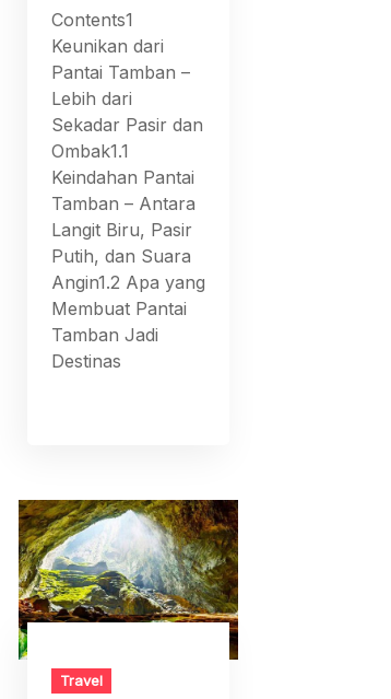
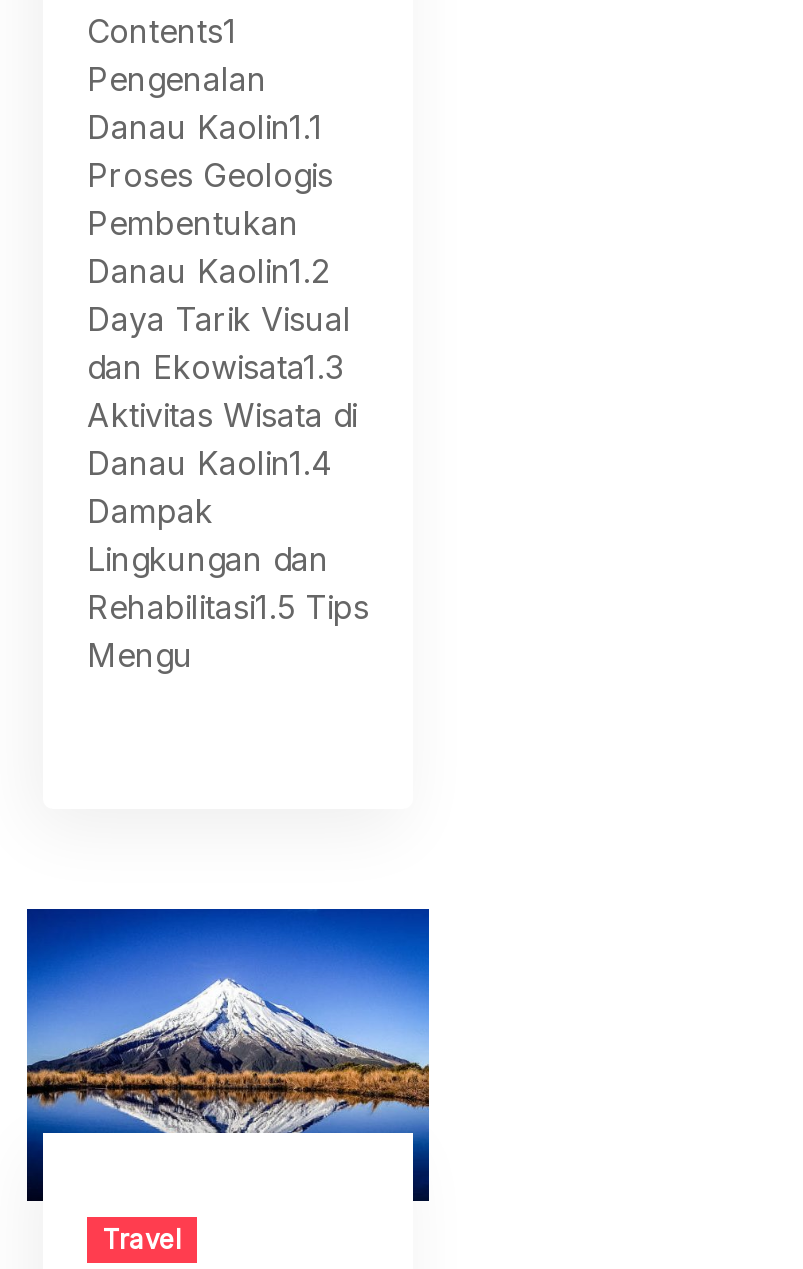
- Keunikan dari
- Pantai Tamban –
- Lebih dari
- Sekadar Pasir dan
- Ombak1.1
- Keindahan Pantai
- Tamban – Antara
- Langit Biru, Pasir
- Putih, dan Suara
- Angin1.2 Apa yang
- Membuat Pantai
- Tamban Jadi
- Destinas
+ Pengenalan
+ Danau Kaolin1.1
+ Proses Geologis
+ Pembentukan
+ Danau Kaolin1.2
+ Daya Tarik Visual
+ dan Ekowisata1.3
+ Aktivitas Wisata di
+ Danau Kaolin1.4
+ Dampak
+ Lingkungan dan
+ Rehabilitasi1.5 Tips
+ Mengu

- [image]
+ [image]
